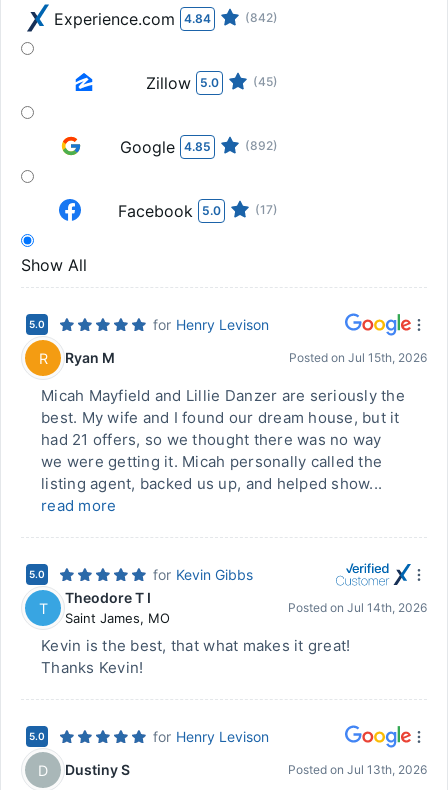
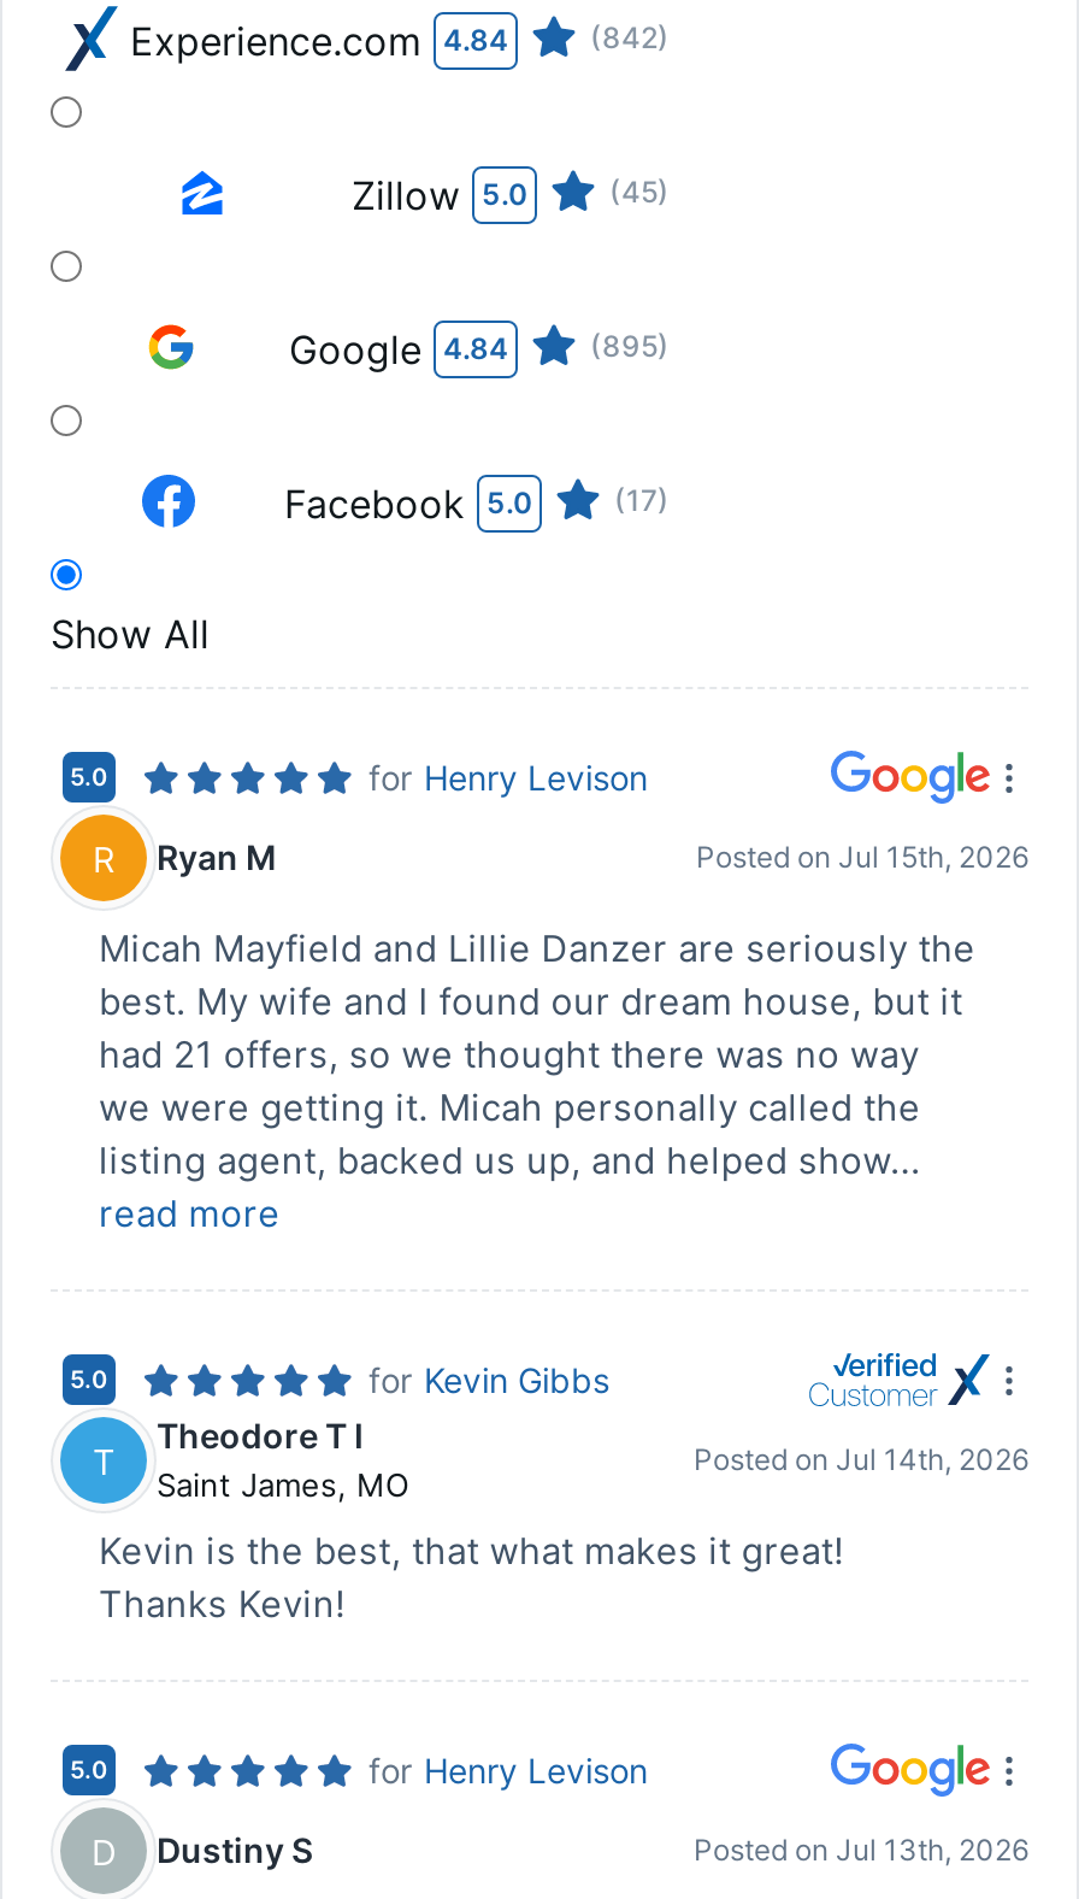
- Google 4.85
+ Google 4.84

- (892)
+ (895)
